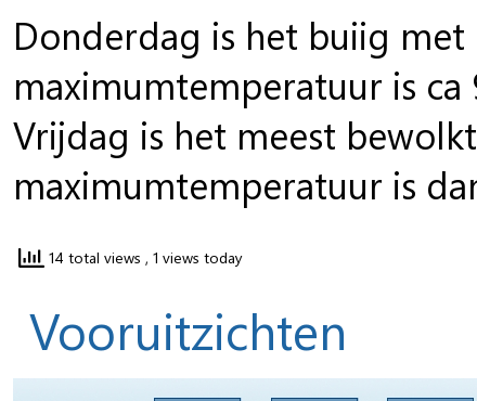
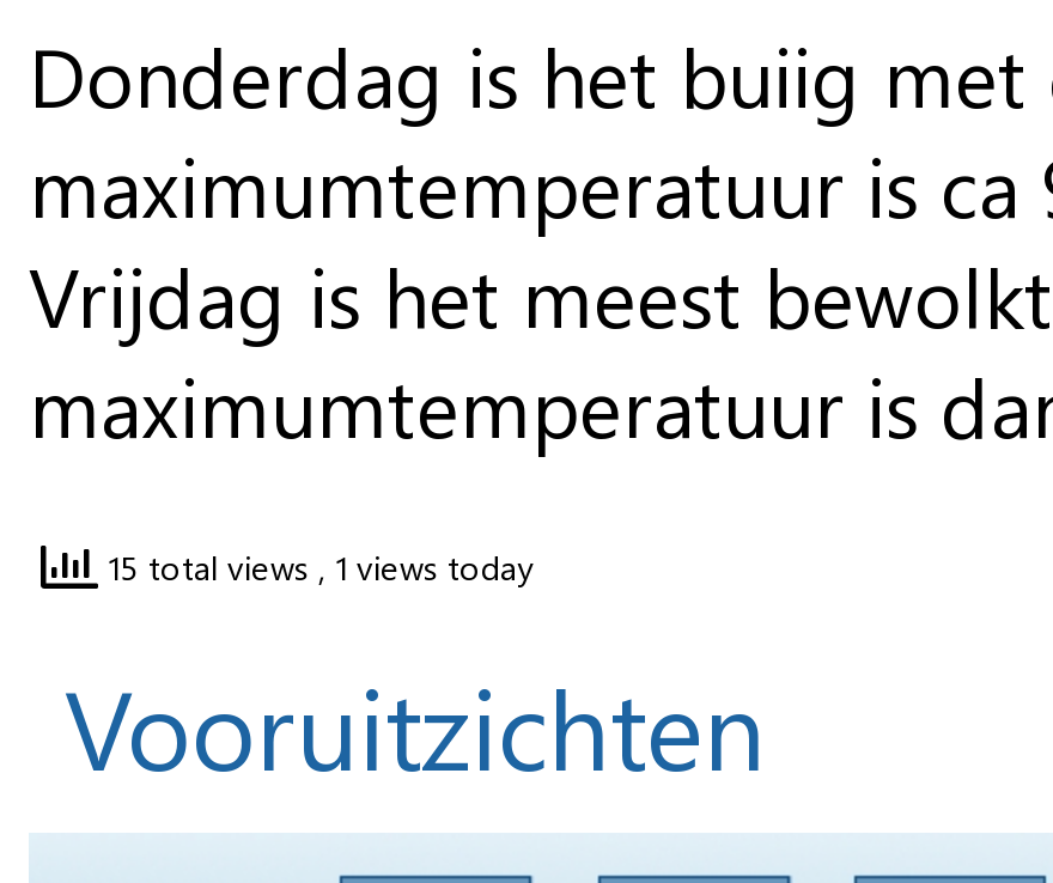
- 14 total views, 1 views today
+ 15 total views, 1 views today
